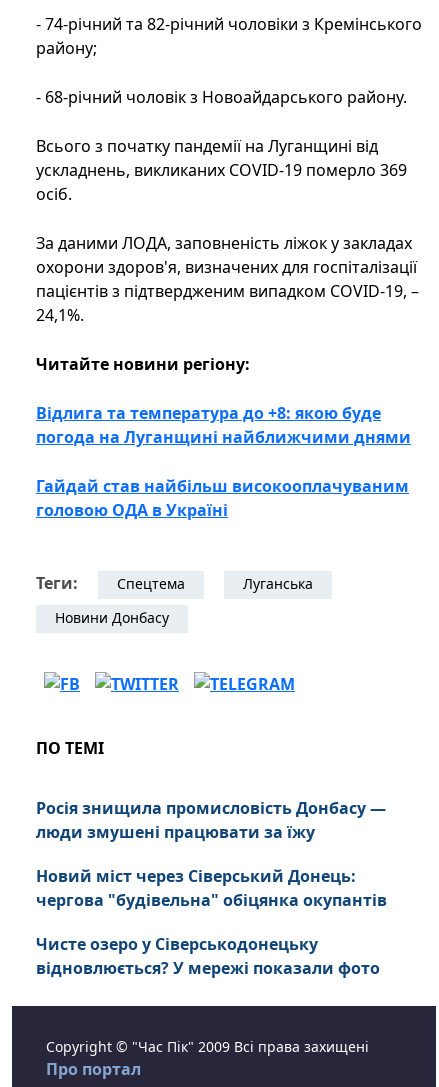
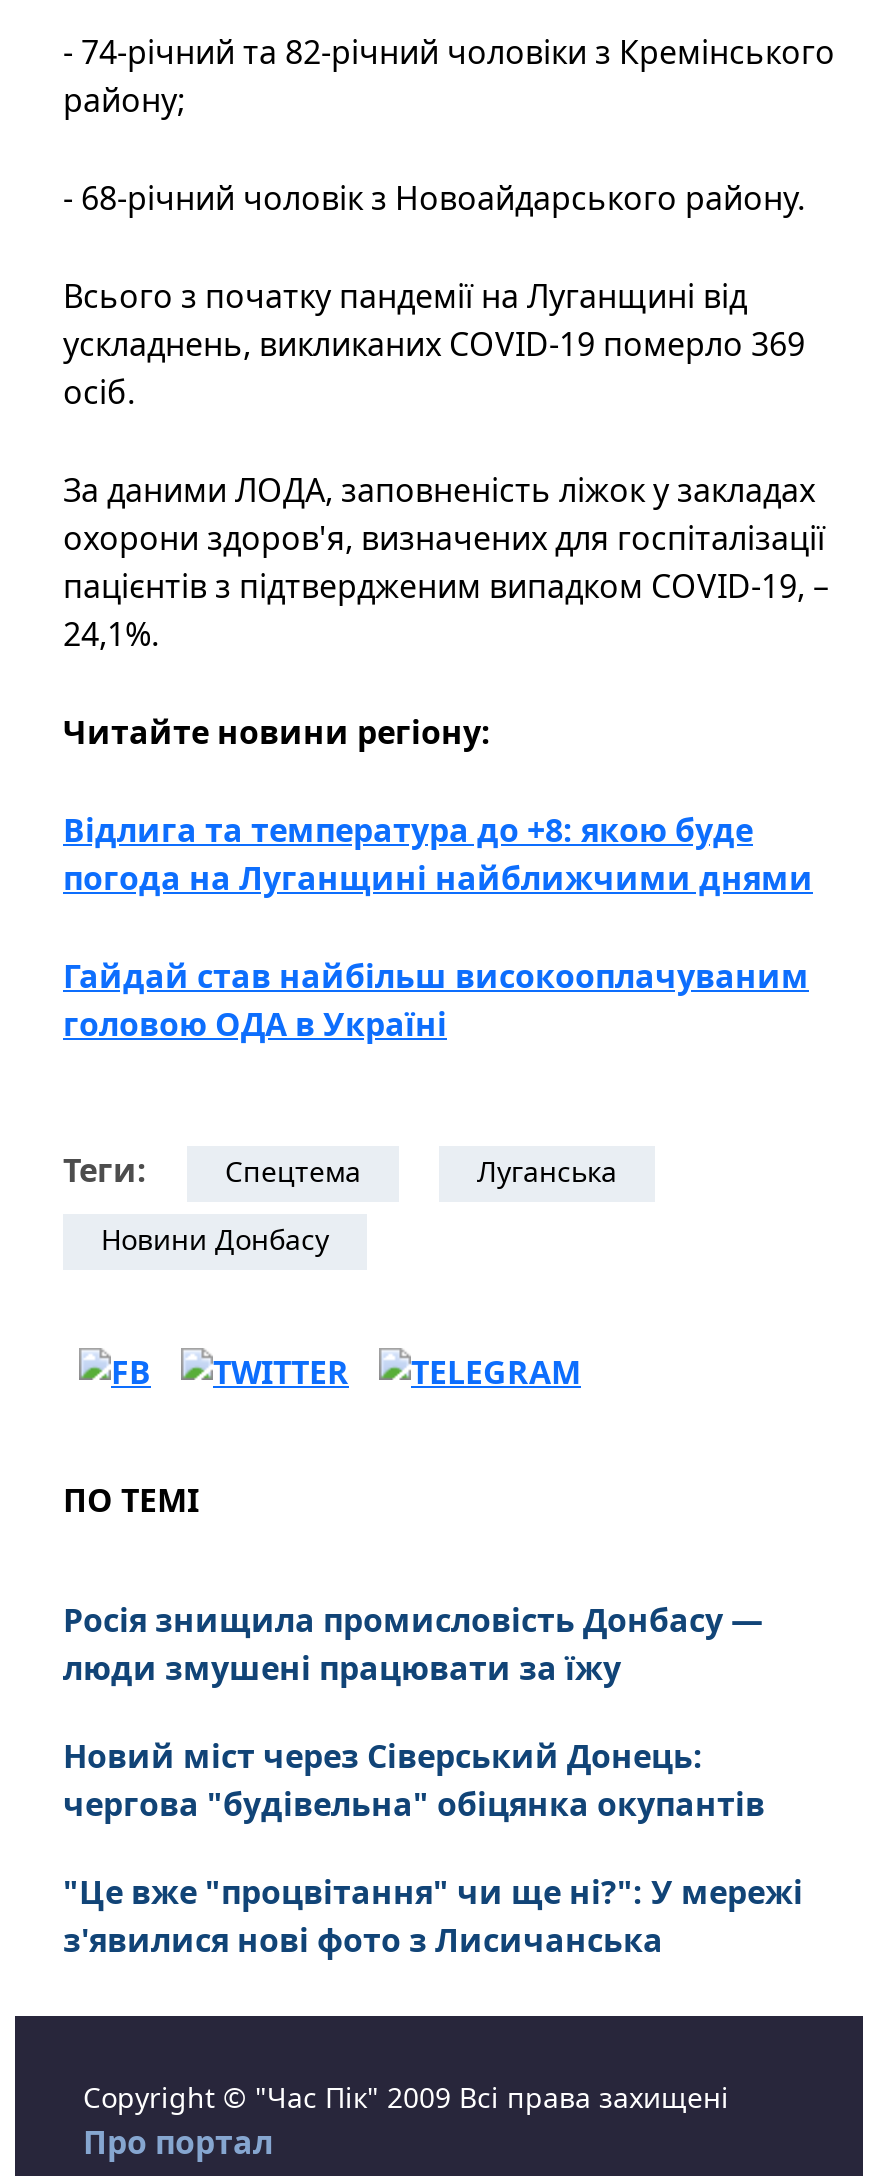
- Чисте озеро у Сіверськодонецьку
- відновлюється? У мережі показали фото
+ "Це вже "процвітання" чи ще ні?": У мережі
+ з'явилися нові фото з Лисичанська
